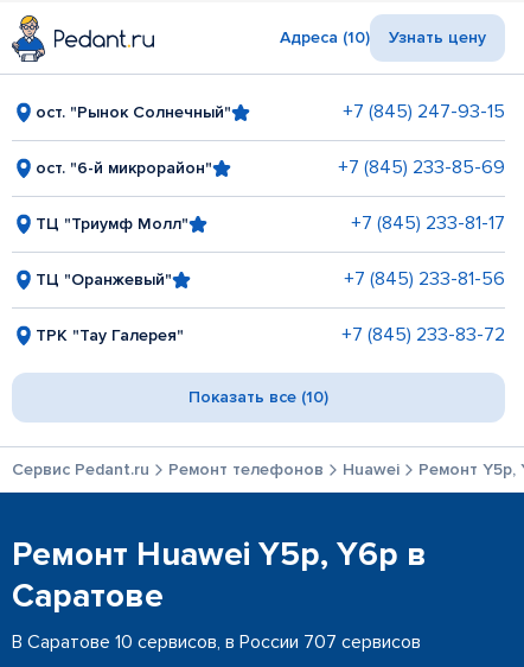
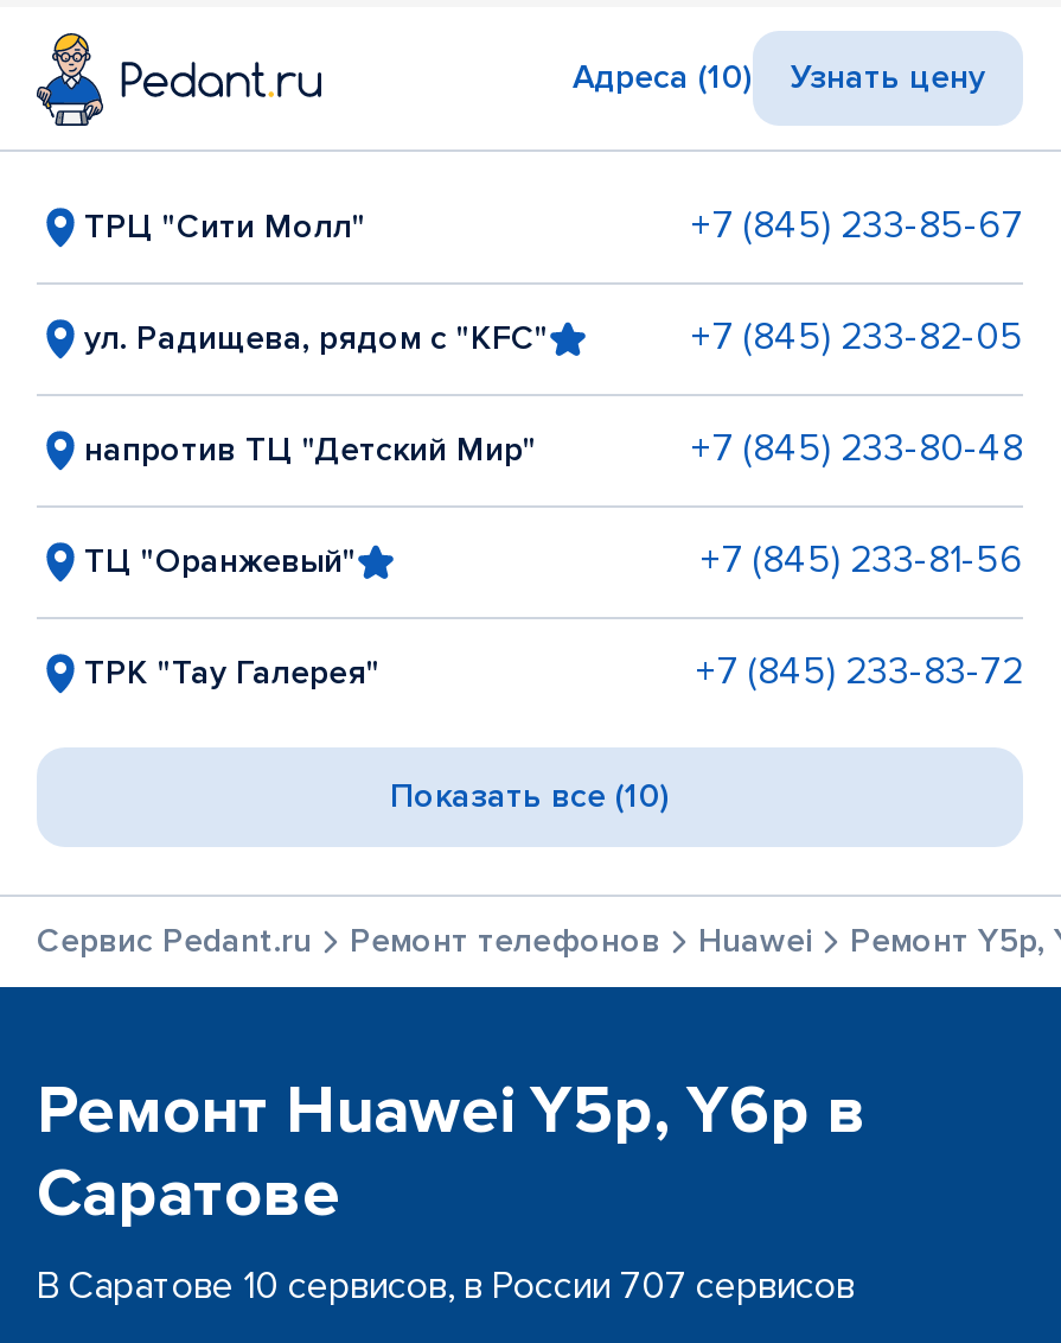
- ост. "Рынок Солнечный"
- +7 (845) 247-93-15
+ ТРЦ "Сити Молл"
+ +7 (845) 233-85-67

- ост. "6-й микрорайон"
- +7 (845) 233-85-69
+ ул. Радищева, рядом с "KFC"
+ +7 (845) 233-82-05

- ТЦ "Триумф Молл"
- +7 (845) 233-81-17
+ напротив ТЦ "Детский Мир"
+ +7 (845) 233-80-48
